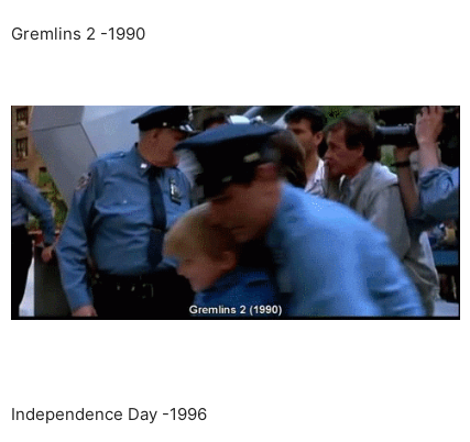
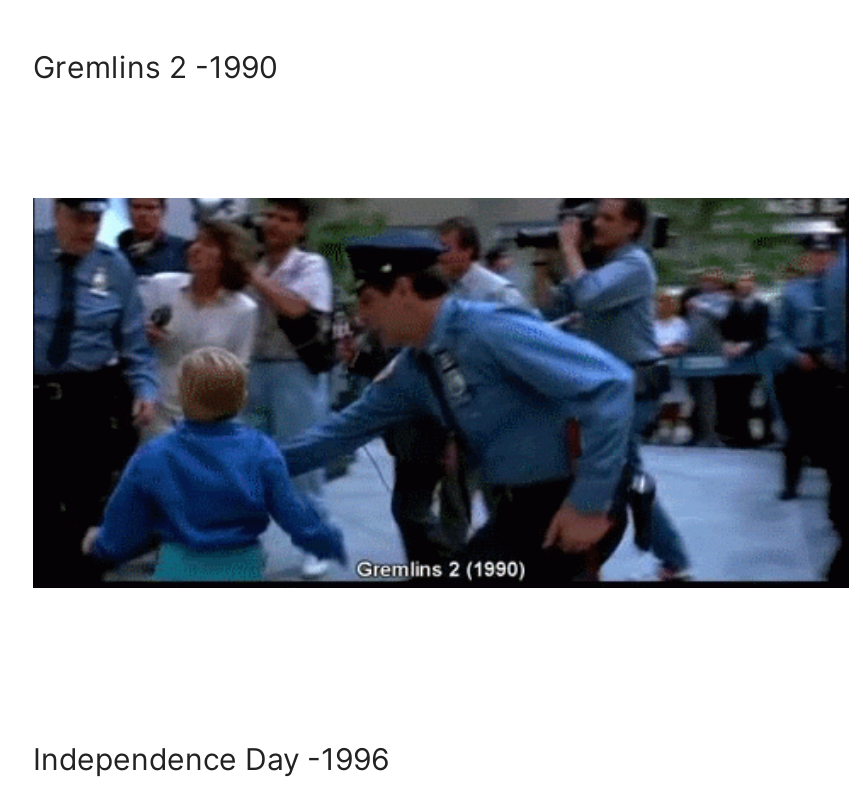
- [image]
+ [image]
